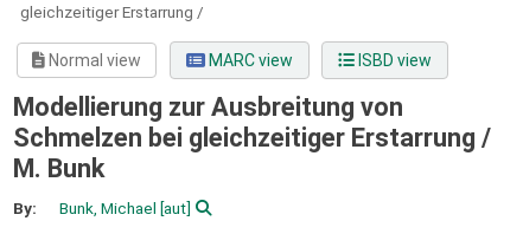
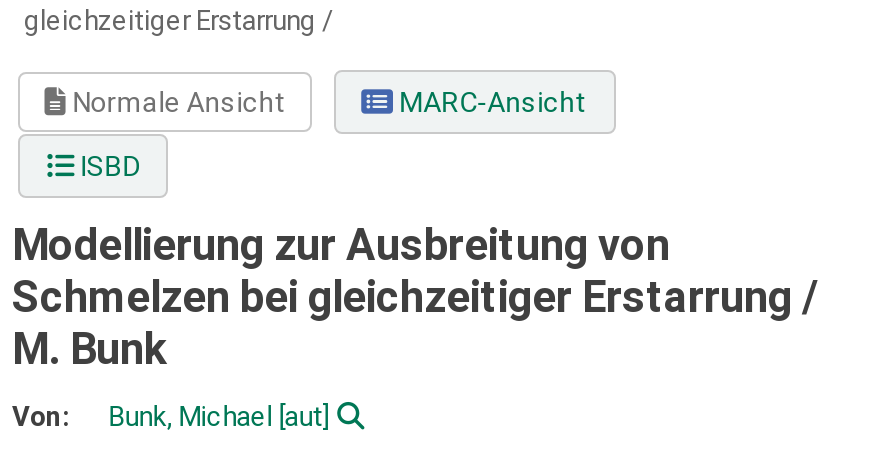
- Normal view
- MARC view
- ISBD view
+ Normale Ansicht
+ MARC-Ansicht
+ ISBD

- By:
+ Von:
